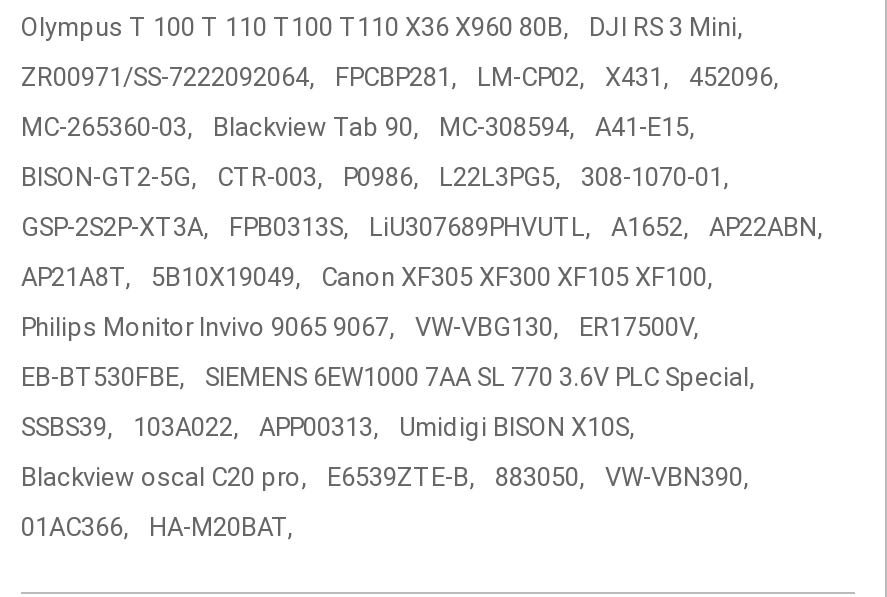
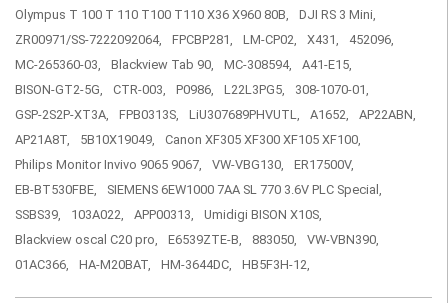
+ HM-3644DC,
+ HB5F3H-12,
